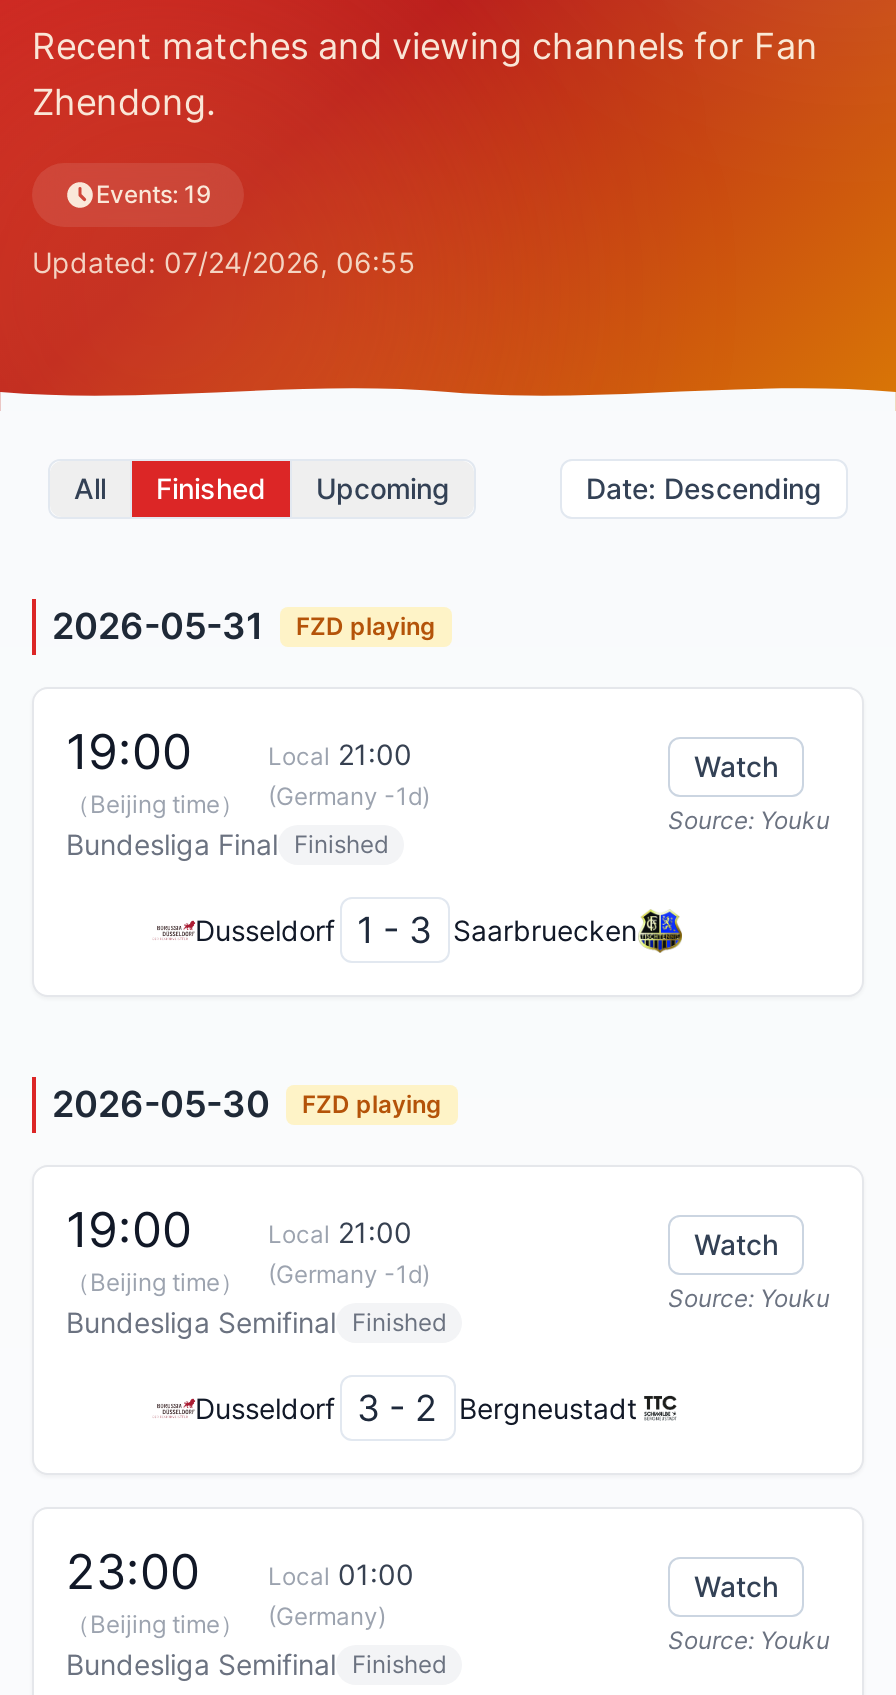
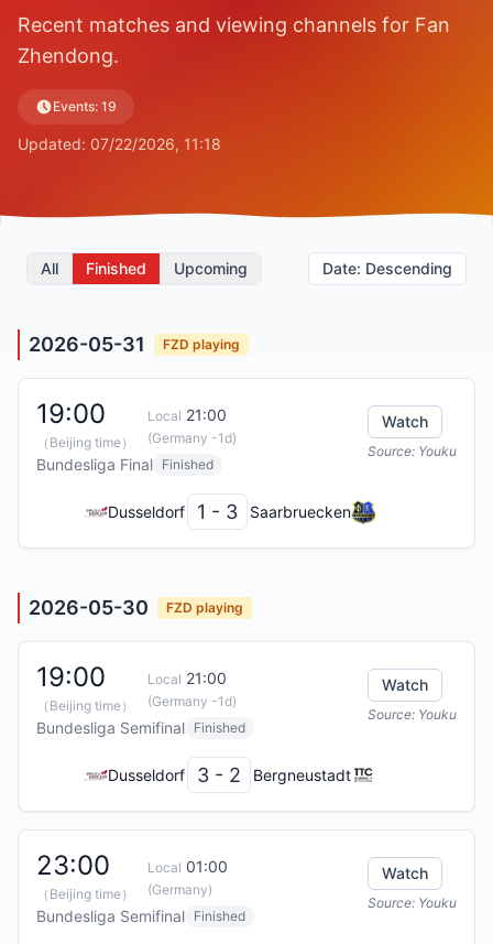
- Updated: 07/24/2026, 06:55
+ Updated: 07/22/2026, 11:18
